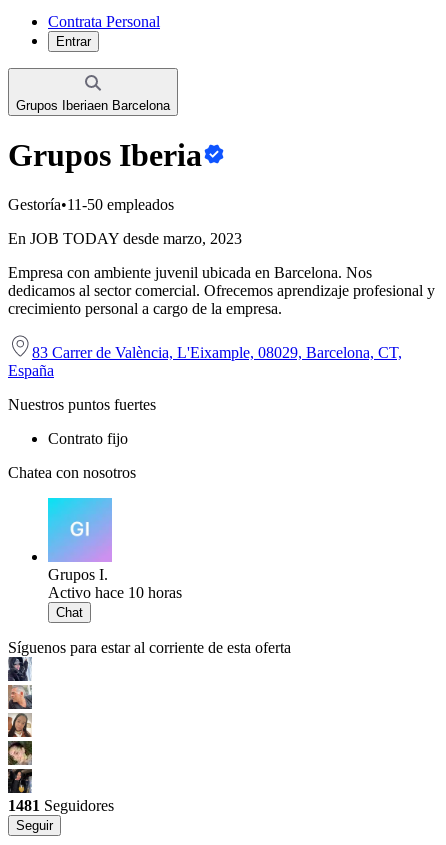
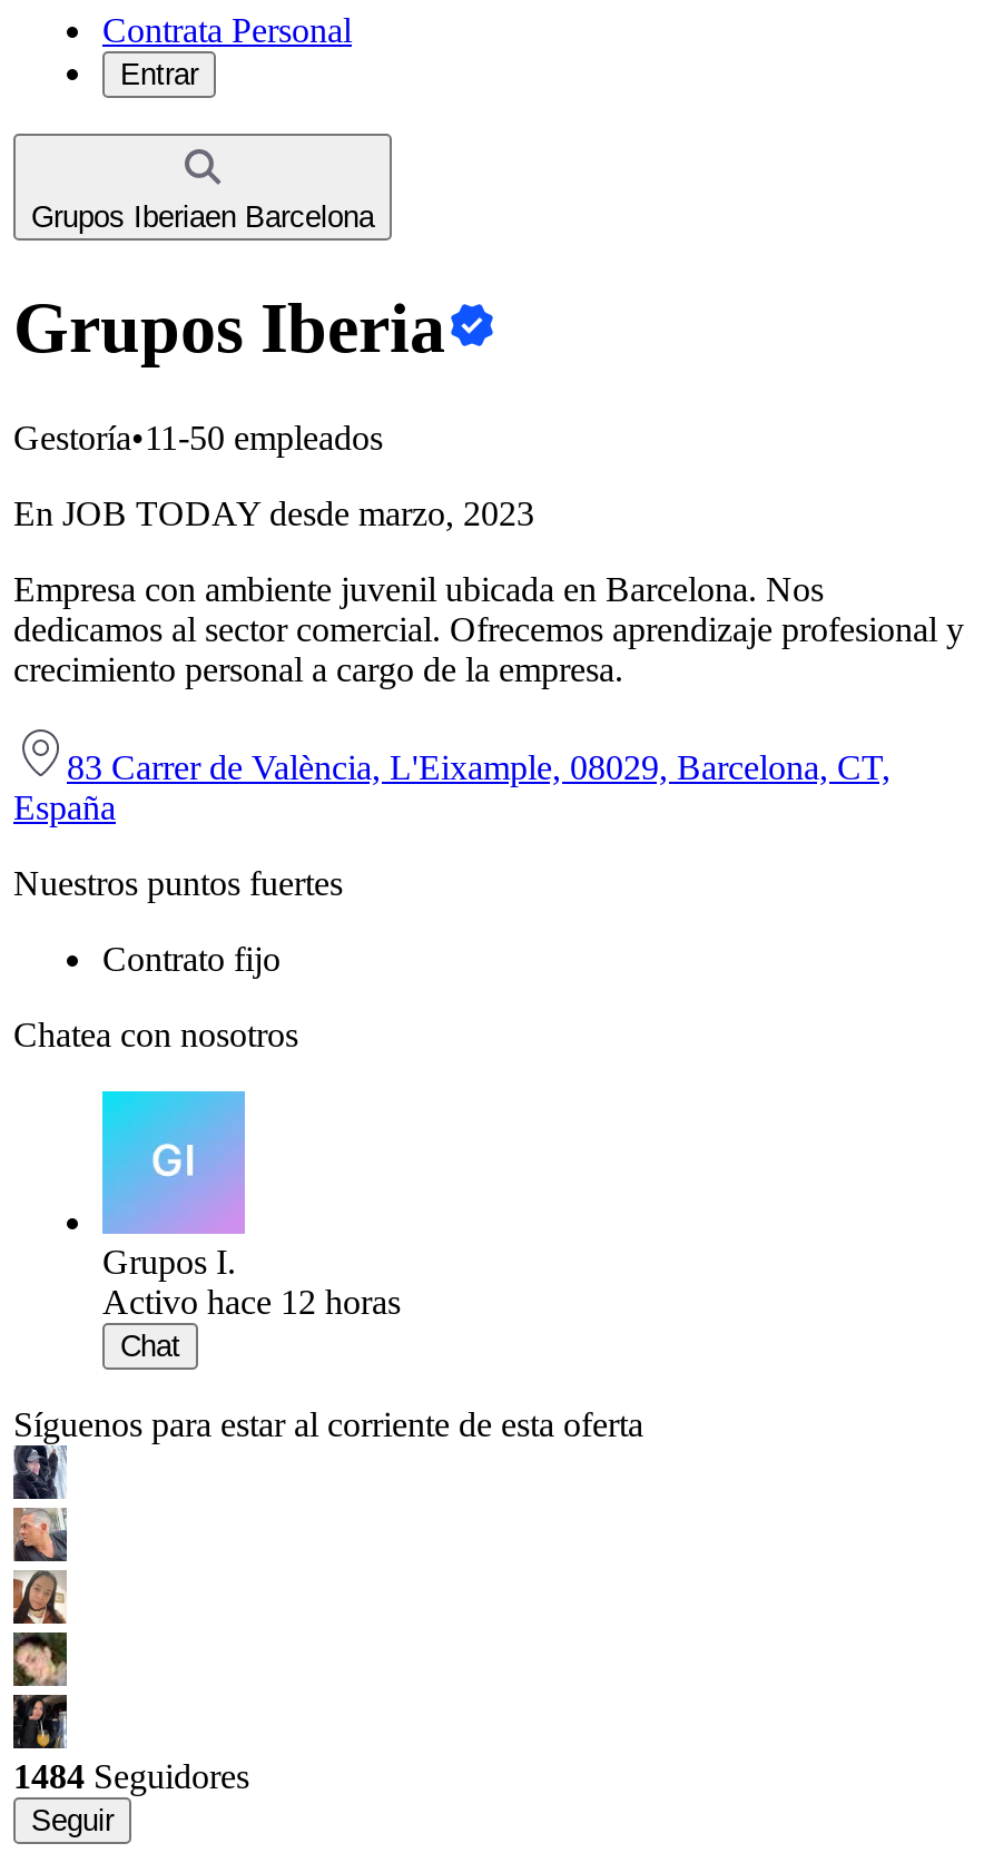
- Activo hace 10 horas
+ Activo hace 12 horas

- 1481 Seguidores
+ 1484 Seguidores
